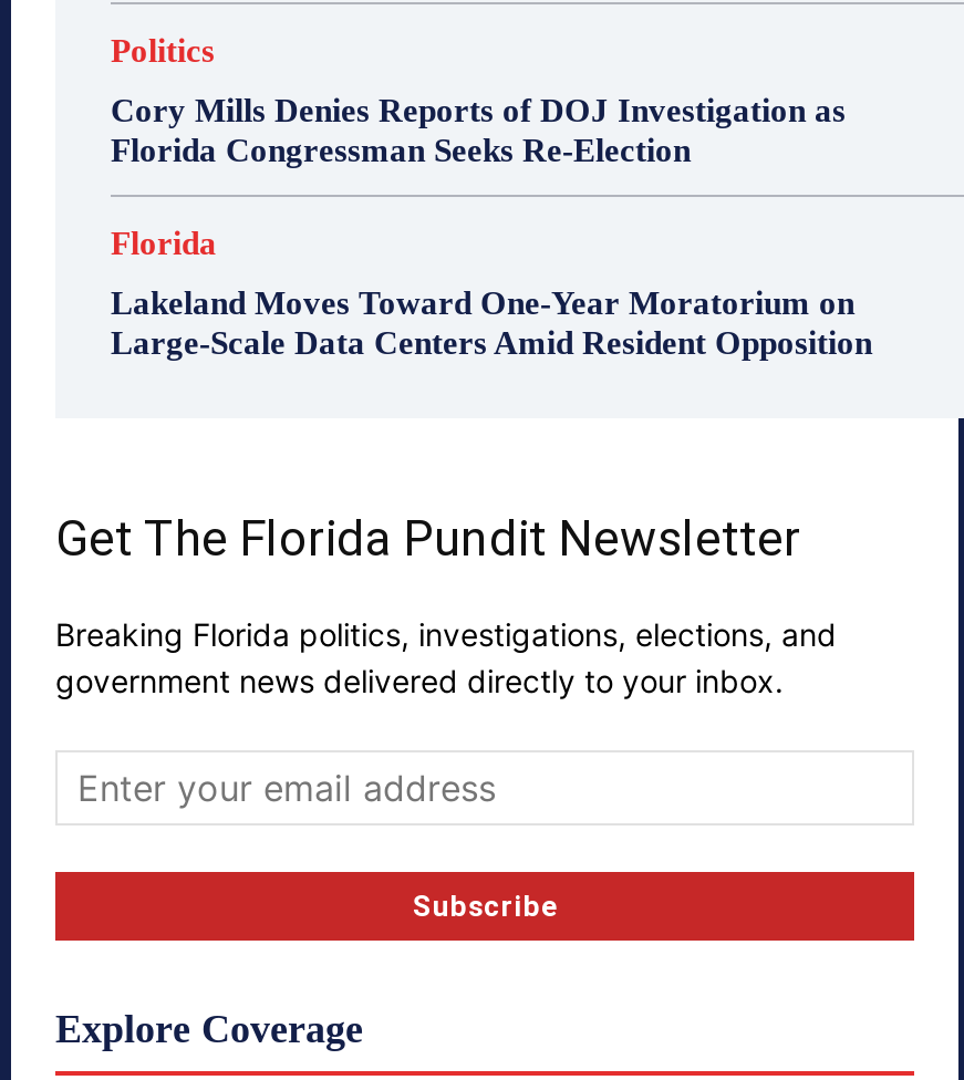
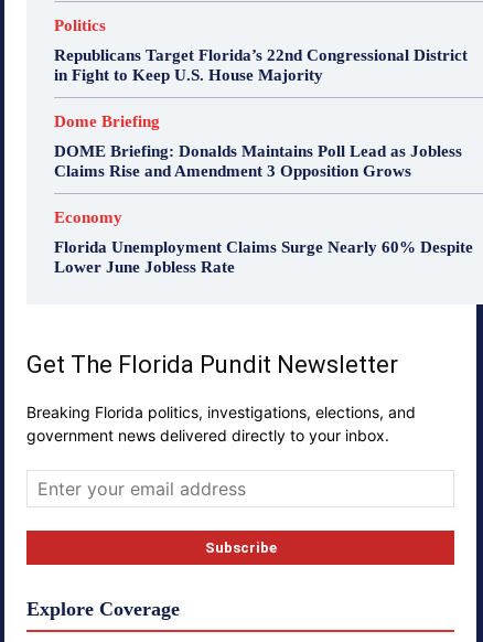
- Cory Mills Denies Reports of DOJ Investigation as
- Florida Congressman Seeks Re-Election
- Florida
- Lakeland Moves Toward One-Year Moratorium on
- Large-Scale Data Centers Amid Resident Opposition
+ Republicans Target Florida’s 22nd Congressional District
+ in Fight to Keep U.S. House Majority
+ Dome Briefing
+ DOME Briefing: Donalds Maintains Poll Lead as Jobless
+ Claims Rise and Amendment 3 Opposition Grows
+ Economy
+ Florida Unemployment Claims Surge Nearly 60% Despite
+ Lower June Jobless Rate
